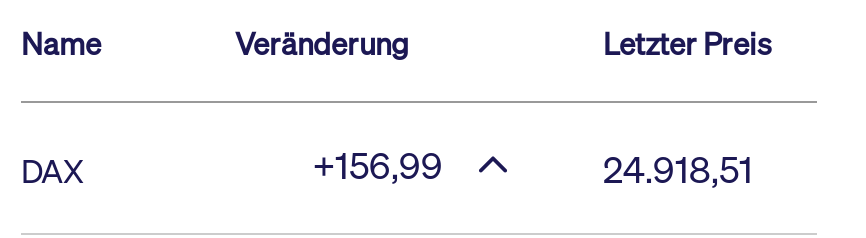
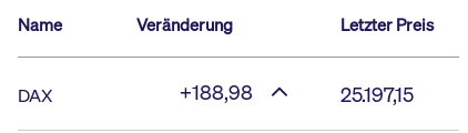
- +156,99
+ +188,98

- 24.918,51
+ 25.197,15
